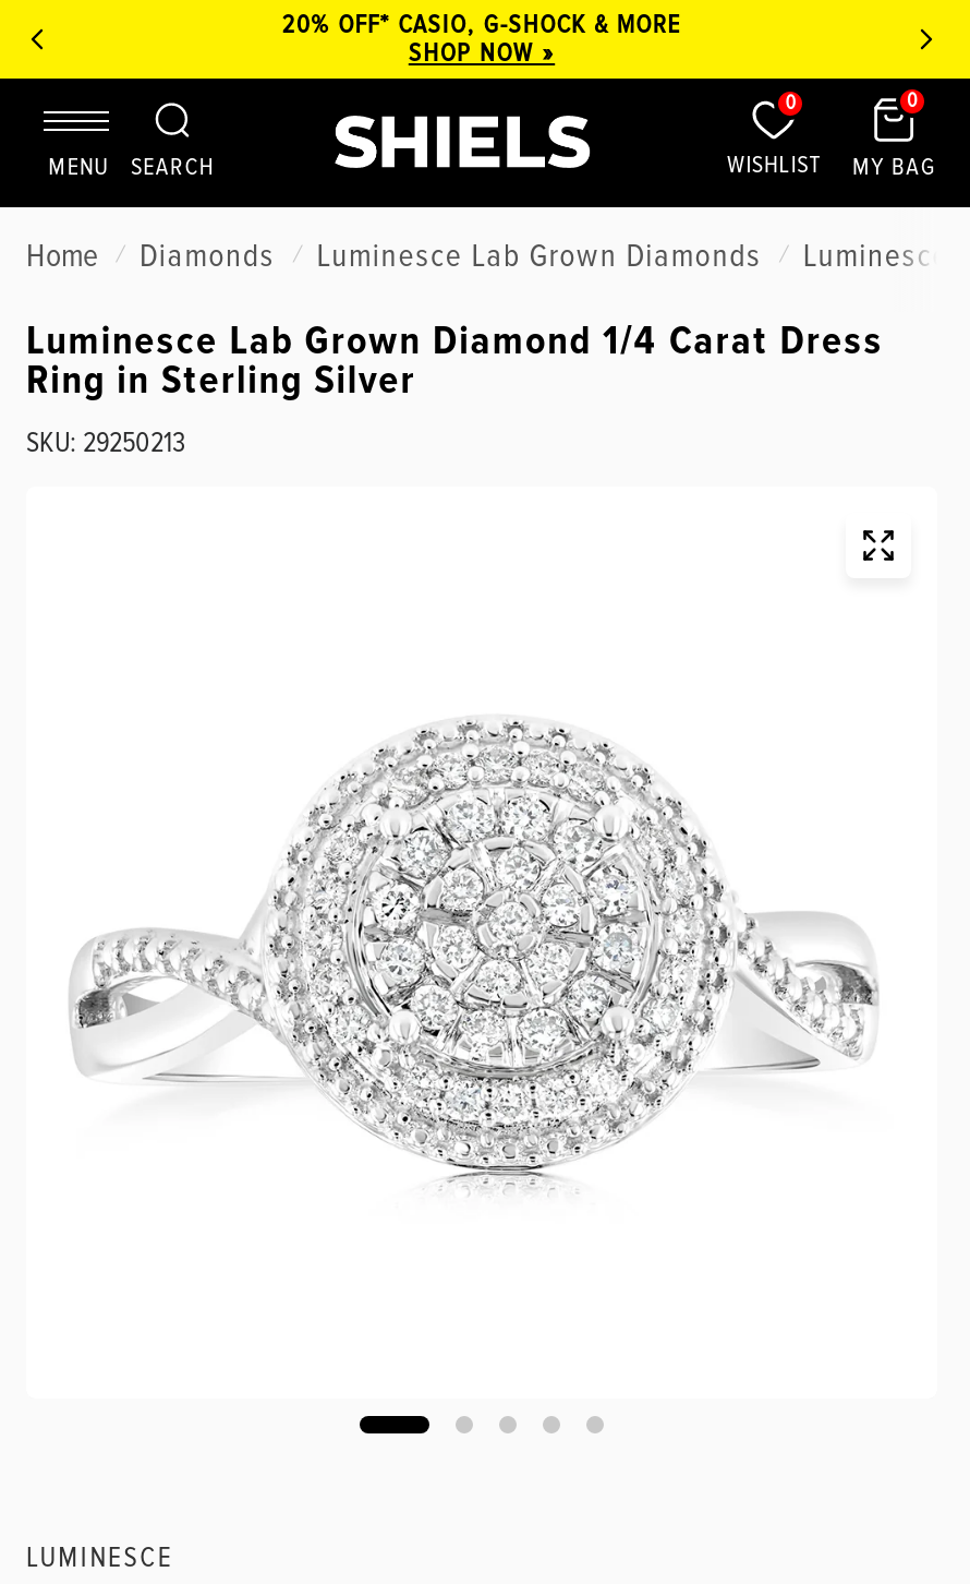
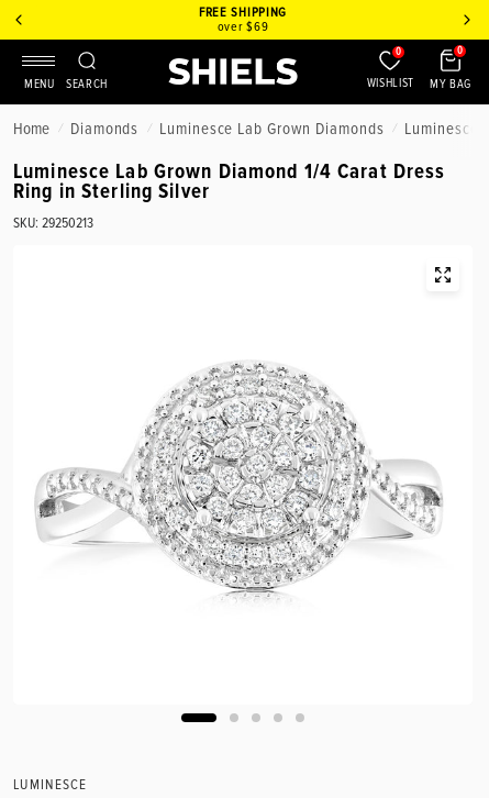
- 20% OFF* CASIO, G-SHOCK & MORE
- SHOP NOW »
+ FREE SHIPPING
+ over $69
